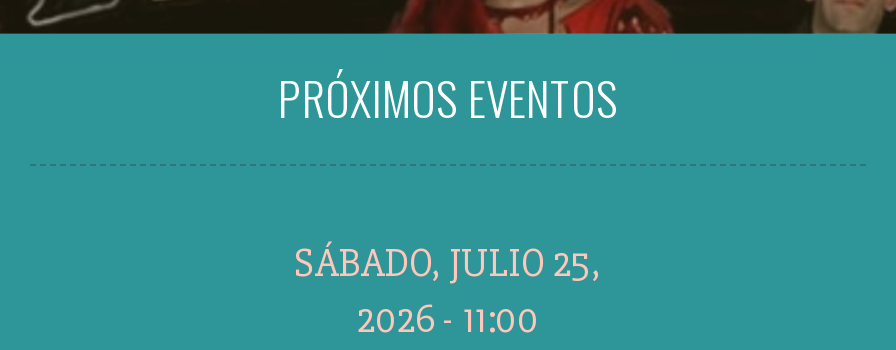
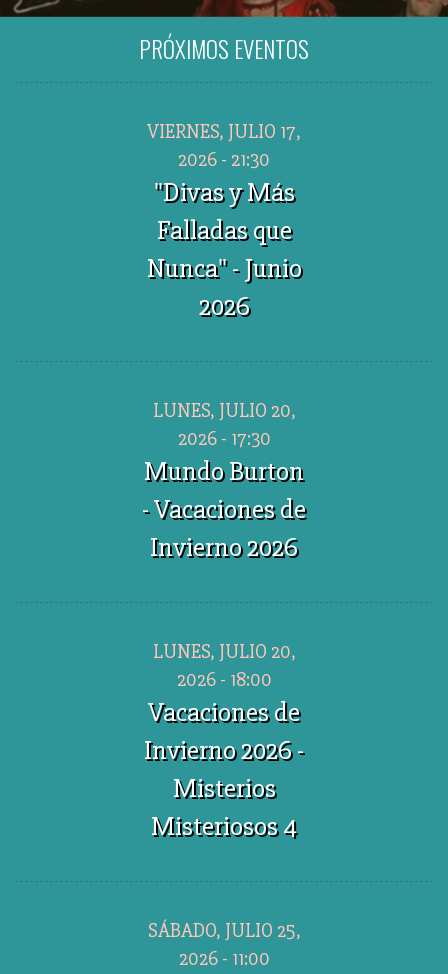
+ VIERNES, JULIO 17,
+ 2026 - 21:30
+ "Divas y Más
+ Falladas que
+ Nunca" - Junio
+ 2026
+ LUNES, JULIO 20,
+ 2026 - 17:30
+ Mundo Burton
+ - Vacaciones de
+ Invierno 2026
+ LUNES, JULIO 20,
+ 2026 - 18:00
+ Vacaciones de
+ Invierno 2026 -
+ Misterios
+ Misteriosos 4
